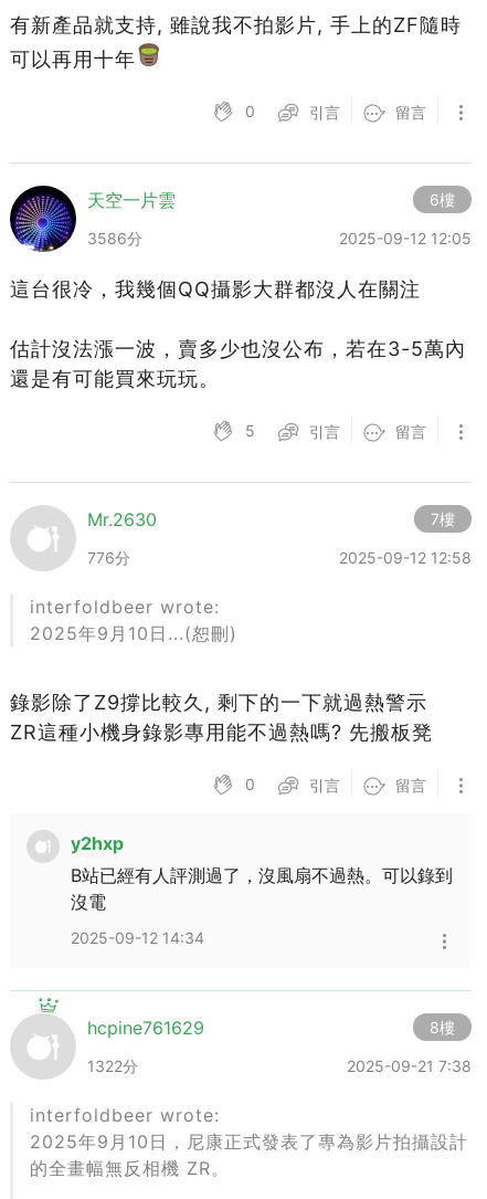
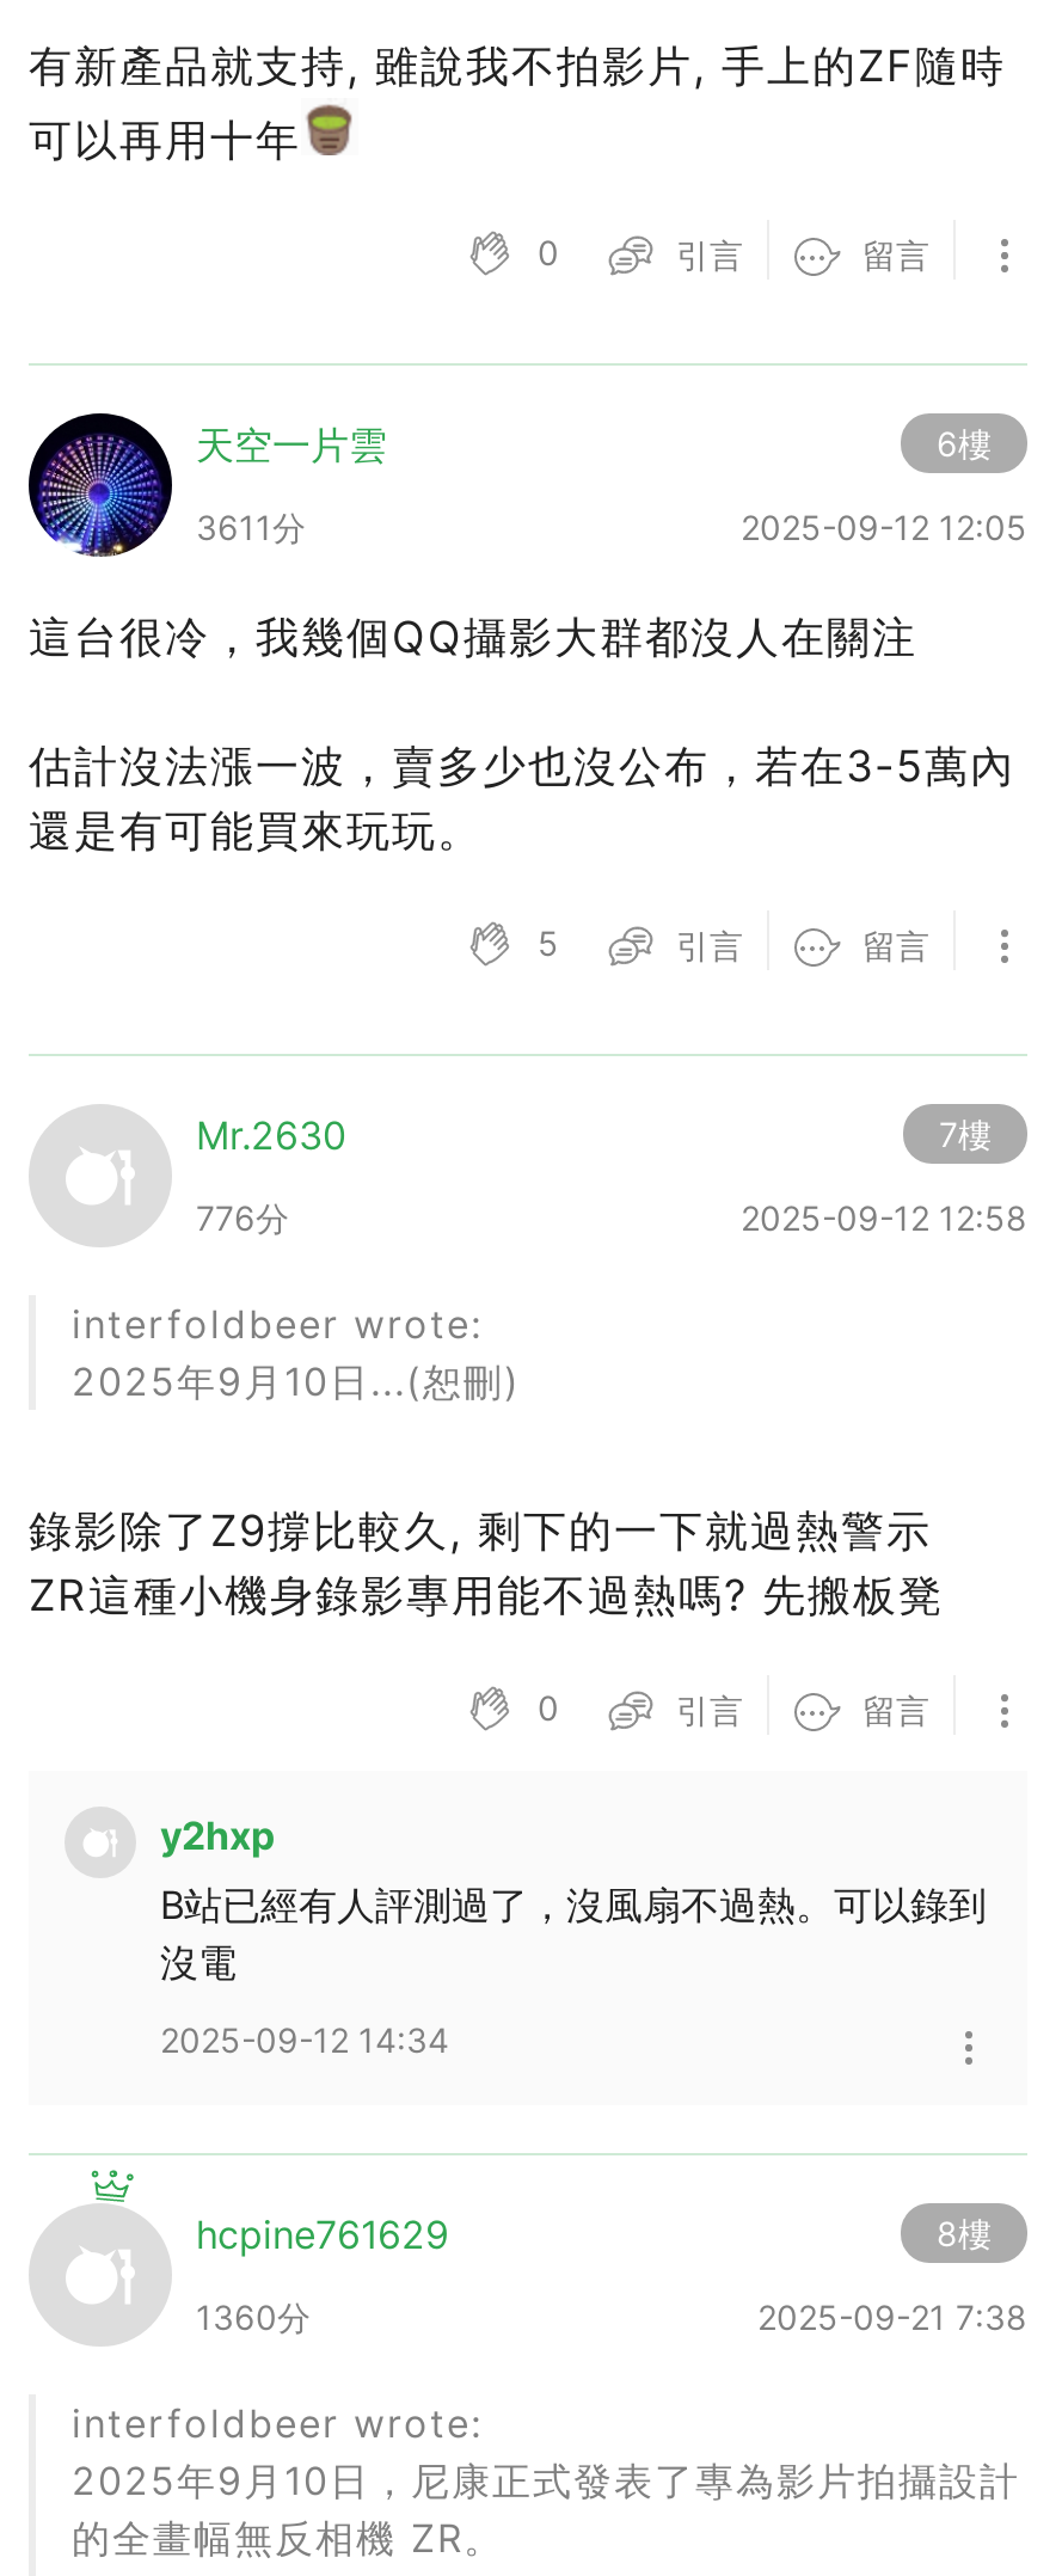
- 3586分
+ 3611分

- 1322分
+ 1360分
